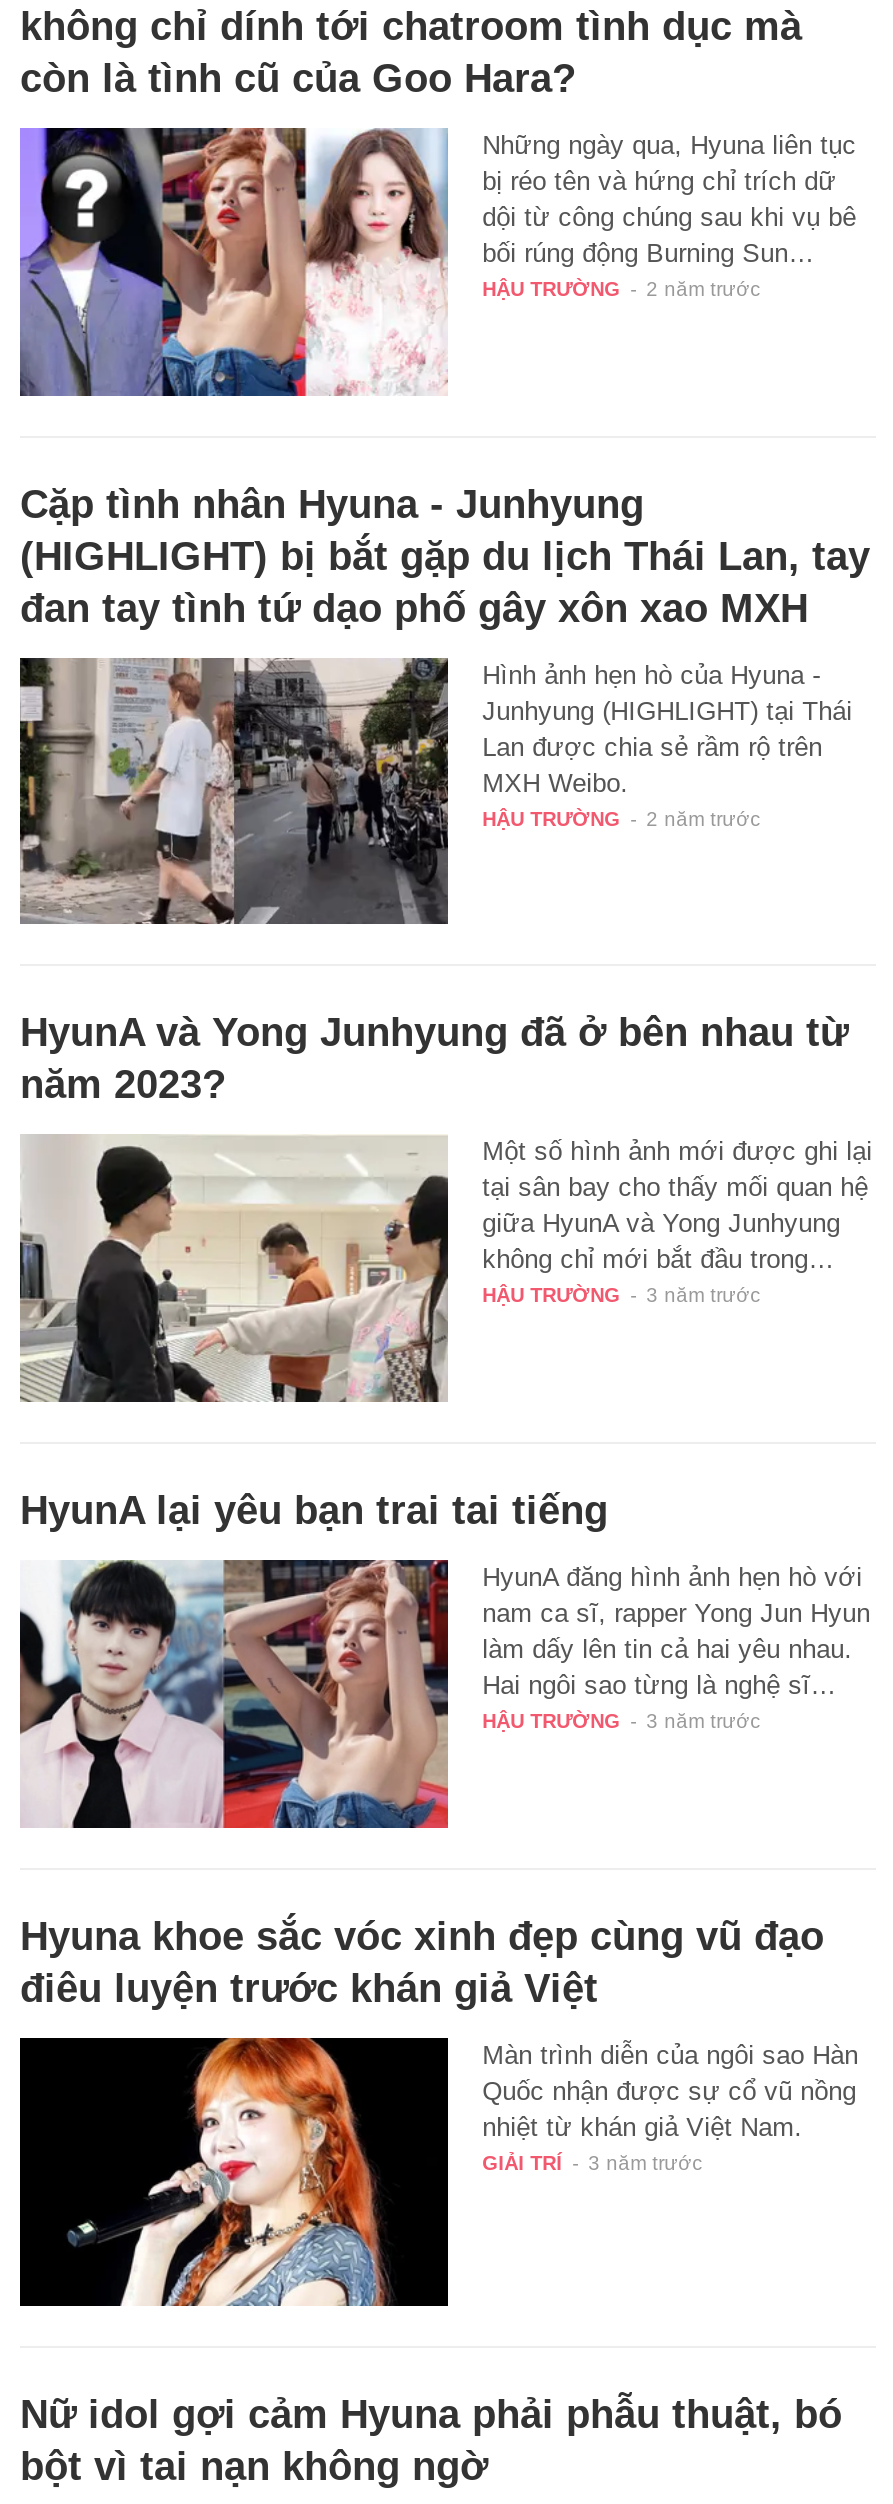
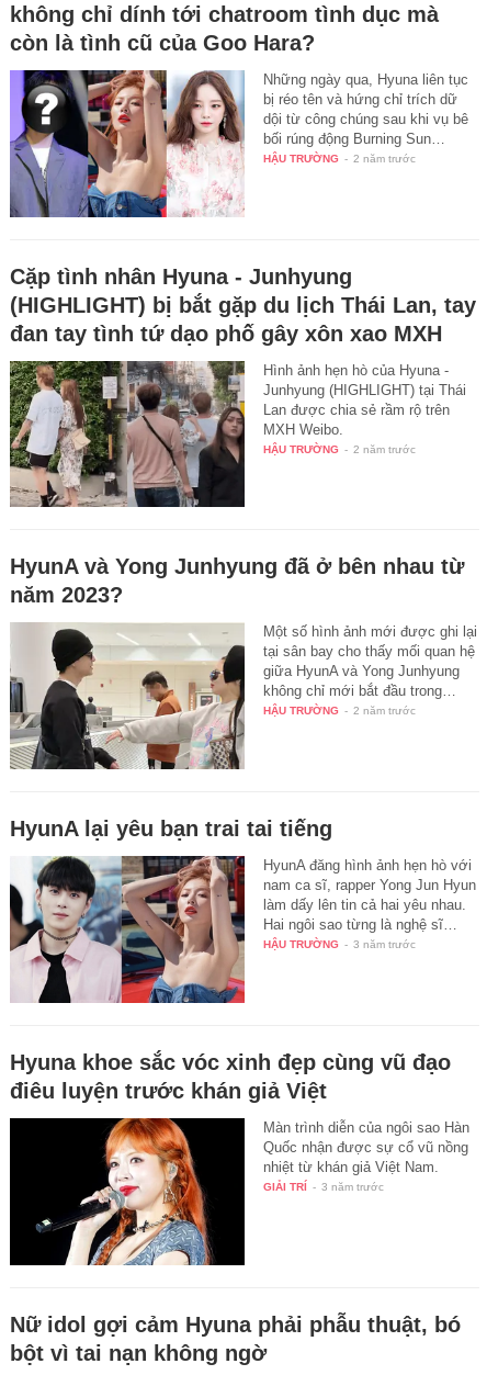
- [image]
+ [image]

- HẬU TRƯỜNG - 3 năm trước
+ HẬU TRƯỜNG - 2 năm trước
